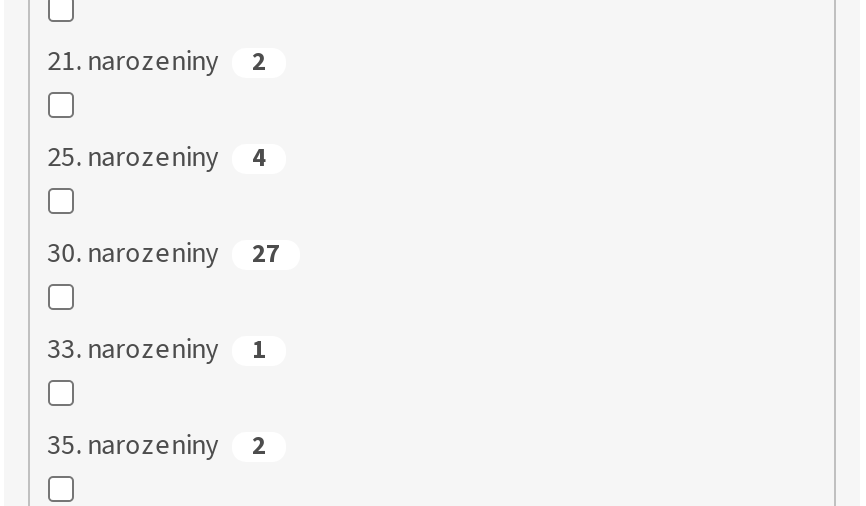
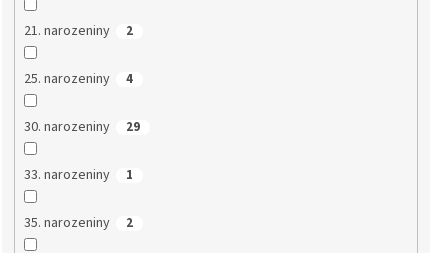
- 30. narozeniny 27
+ 30. narozeniny 29
